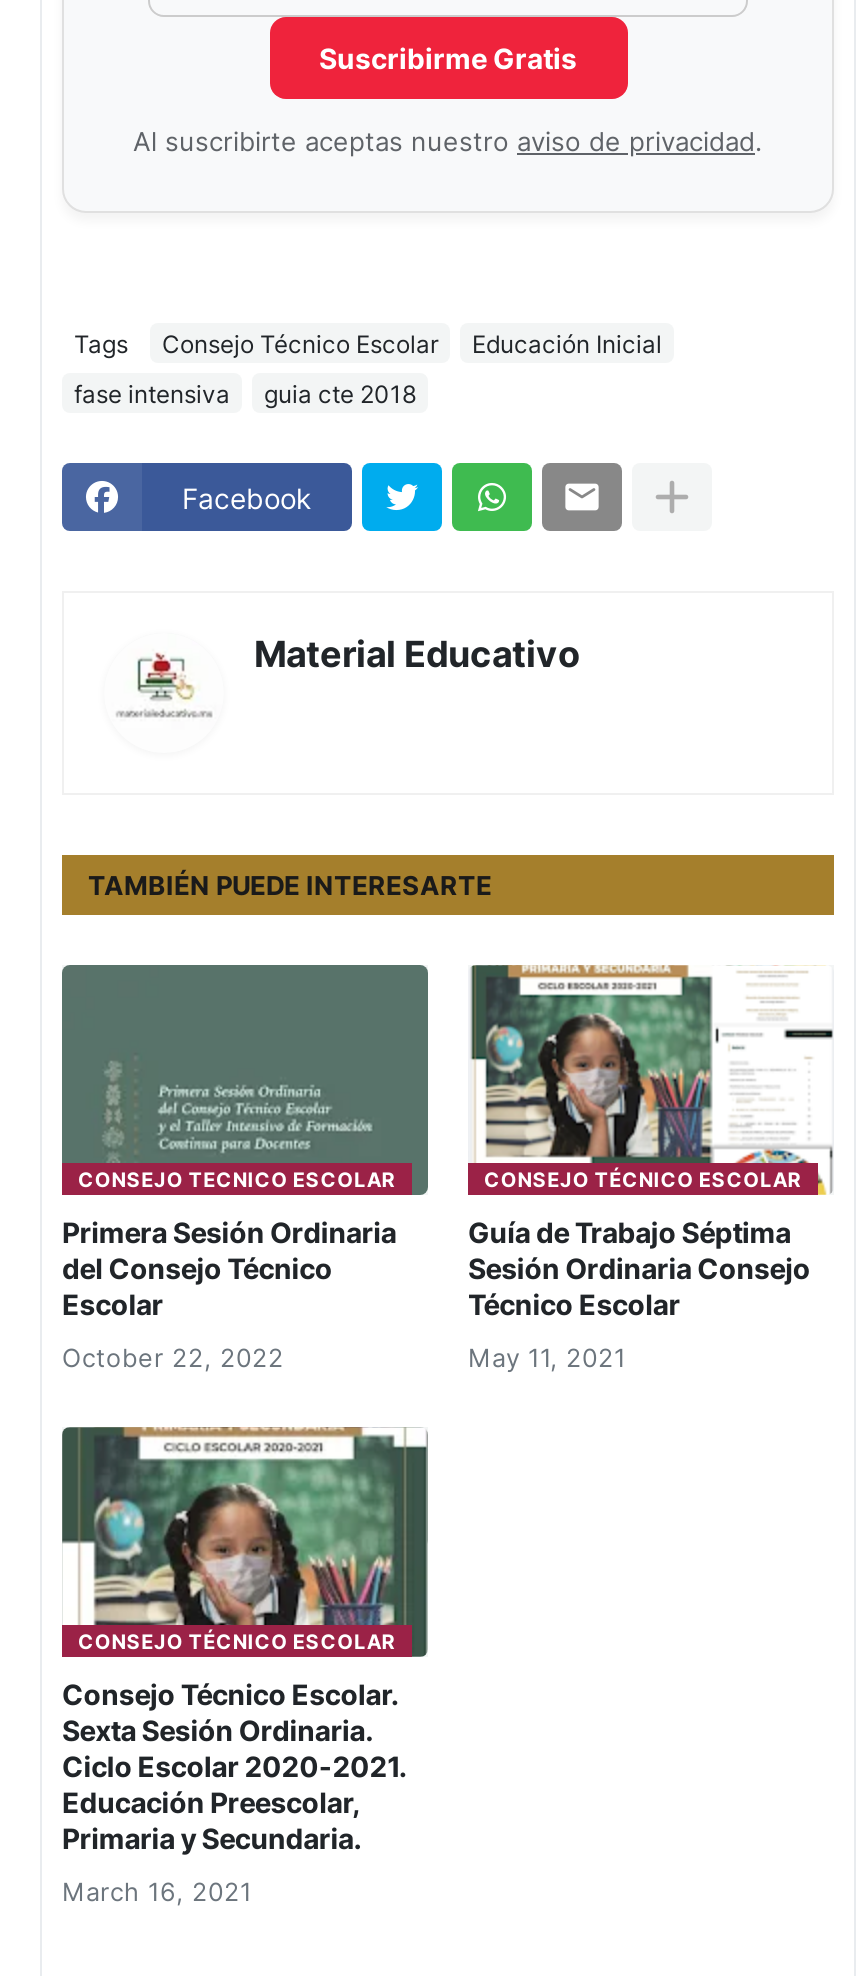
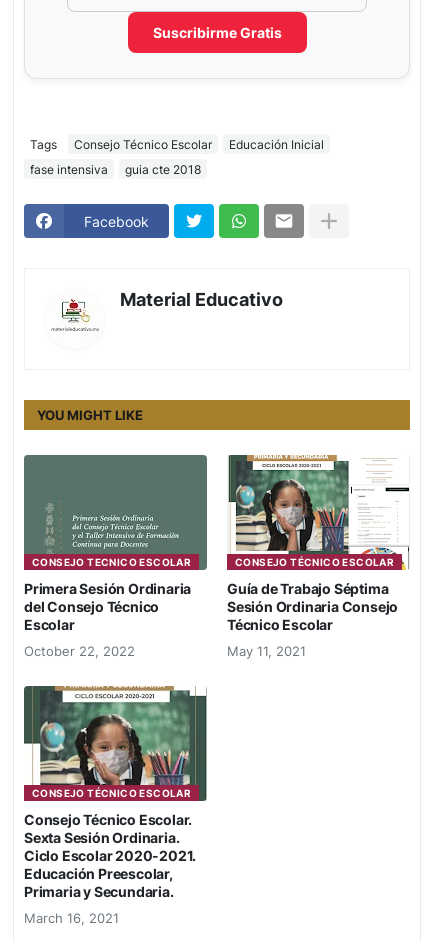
- Al suscribirte aceptas nuestro aviso de privacidad.

- TAMBIÉN PUEDE INTERESARTE
+ YOU MIGHT LIKE
